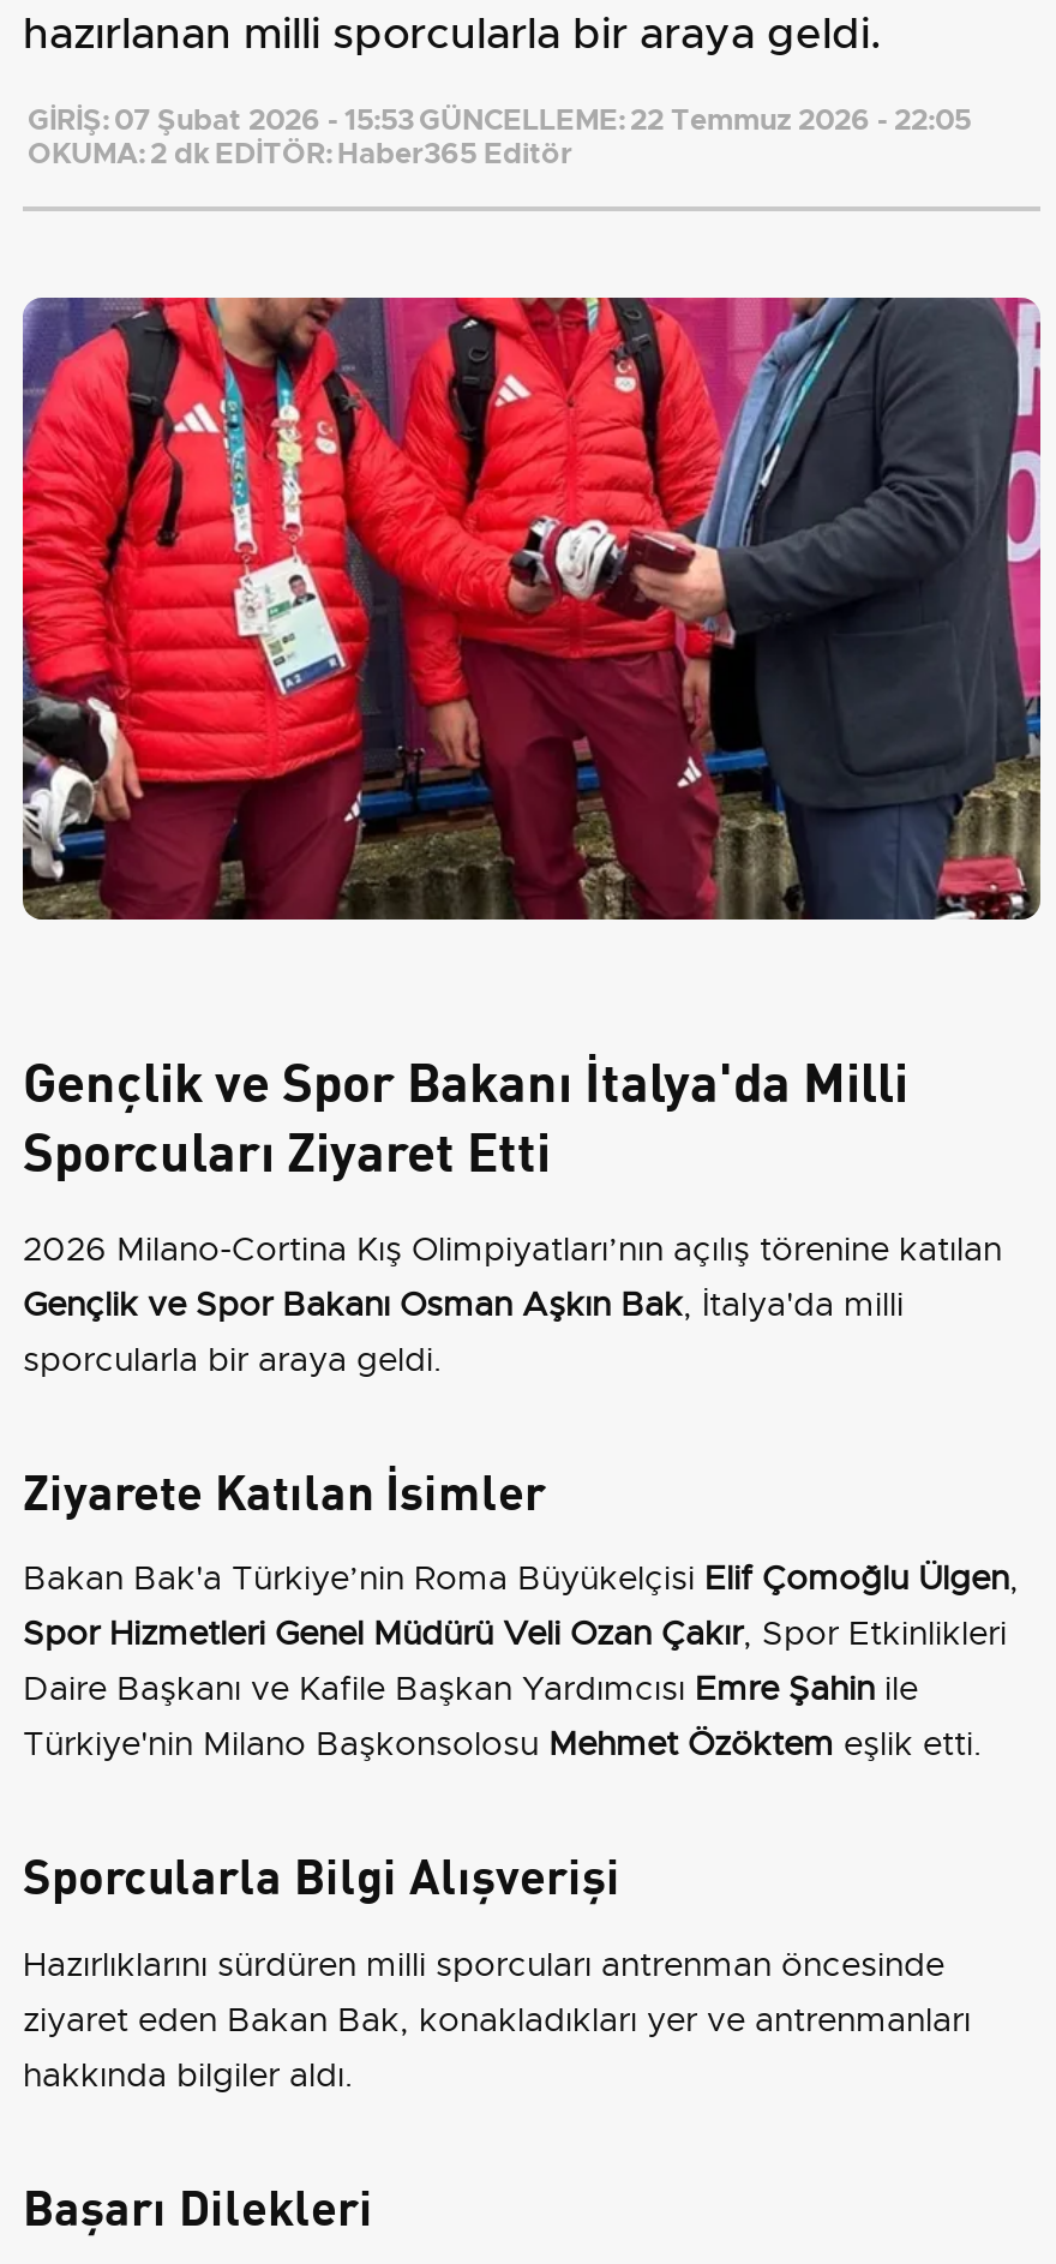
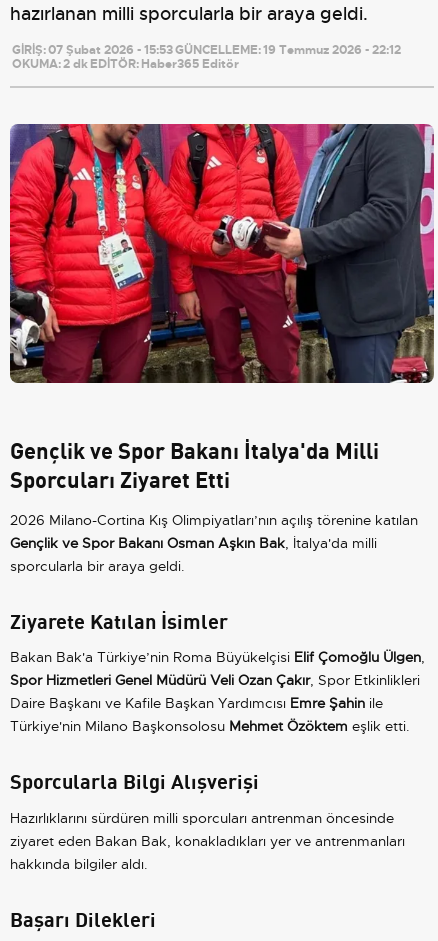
- GİRİŞ: 07 Şubat 2026 - 15:53 GÜNCELLEME: 22 Temmuz 2026 - 22:05
+ GİRİŞ: 07 Şubat 2026 - 15:53 GÜNCELLEME: 19 Temmuz 2026 - 22:12
